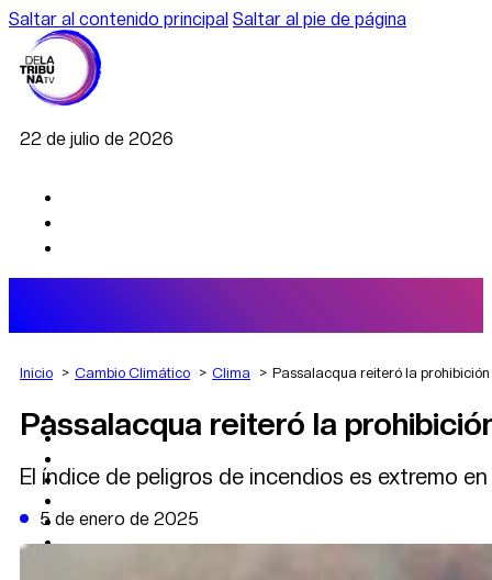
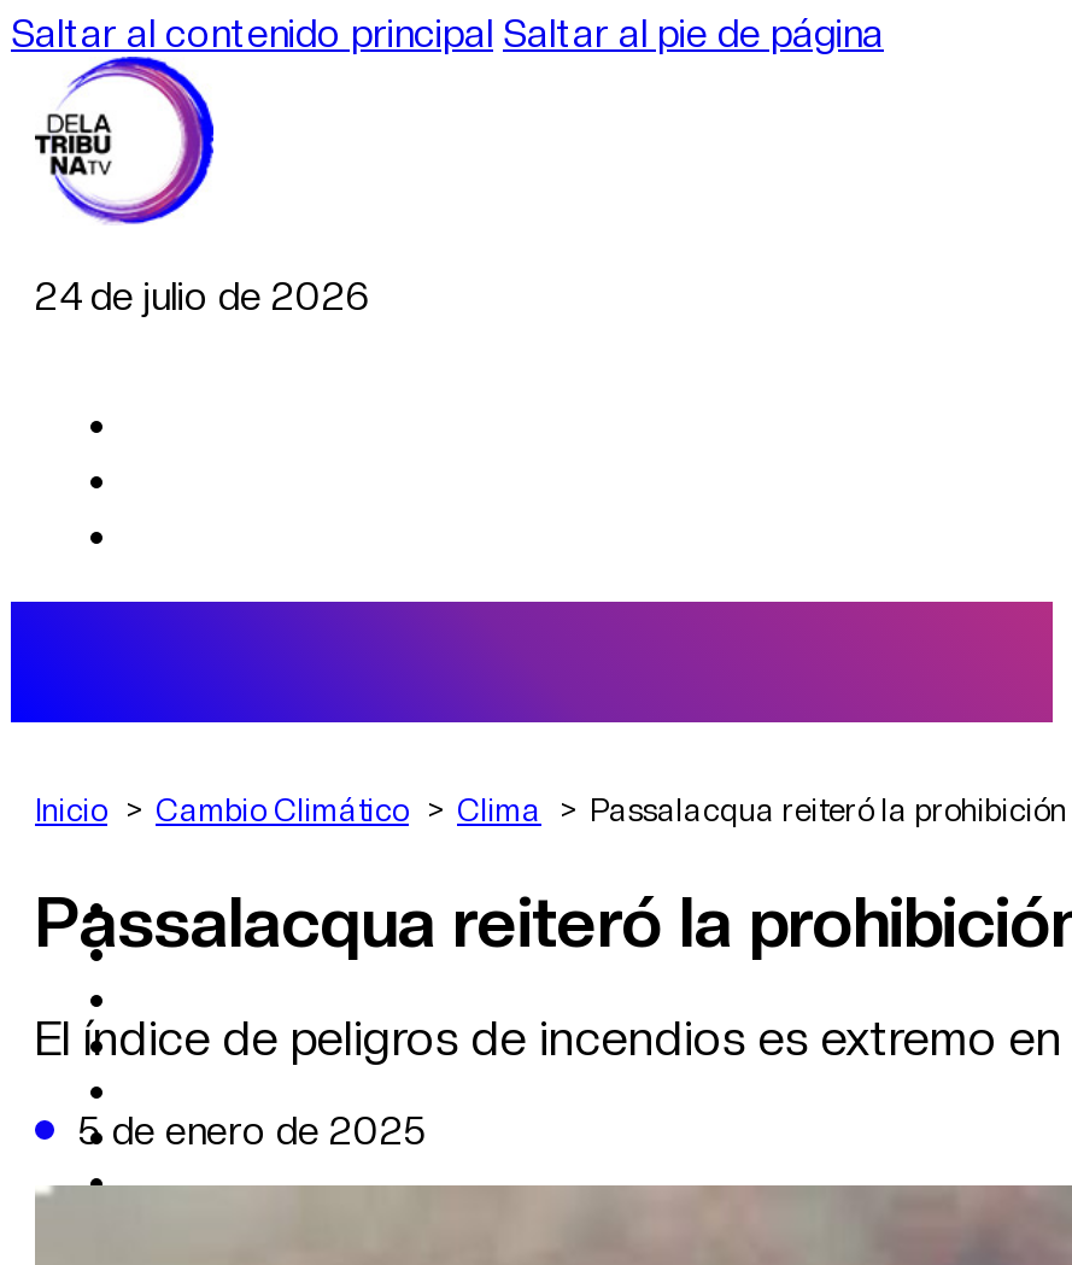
- 22 de julio de 2026
+ 24 de julio de 2026
